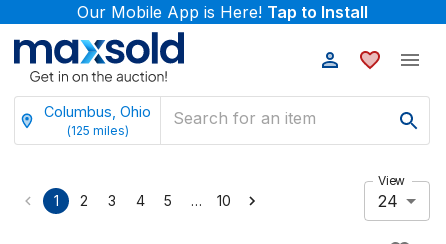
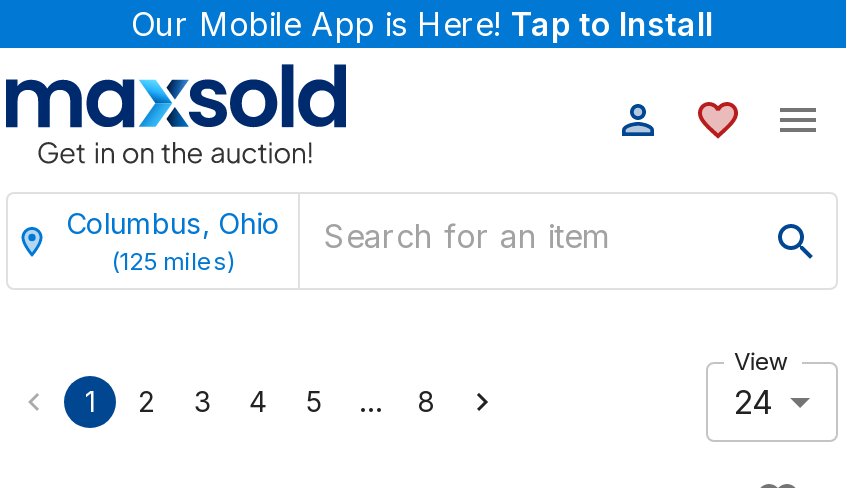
- 10
+ 8
